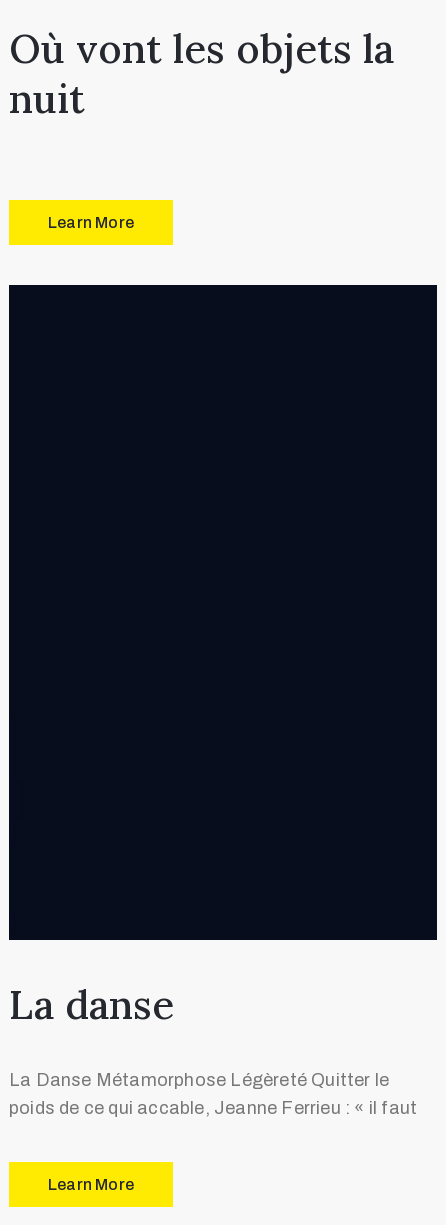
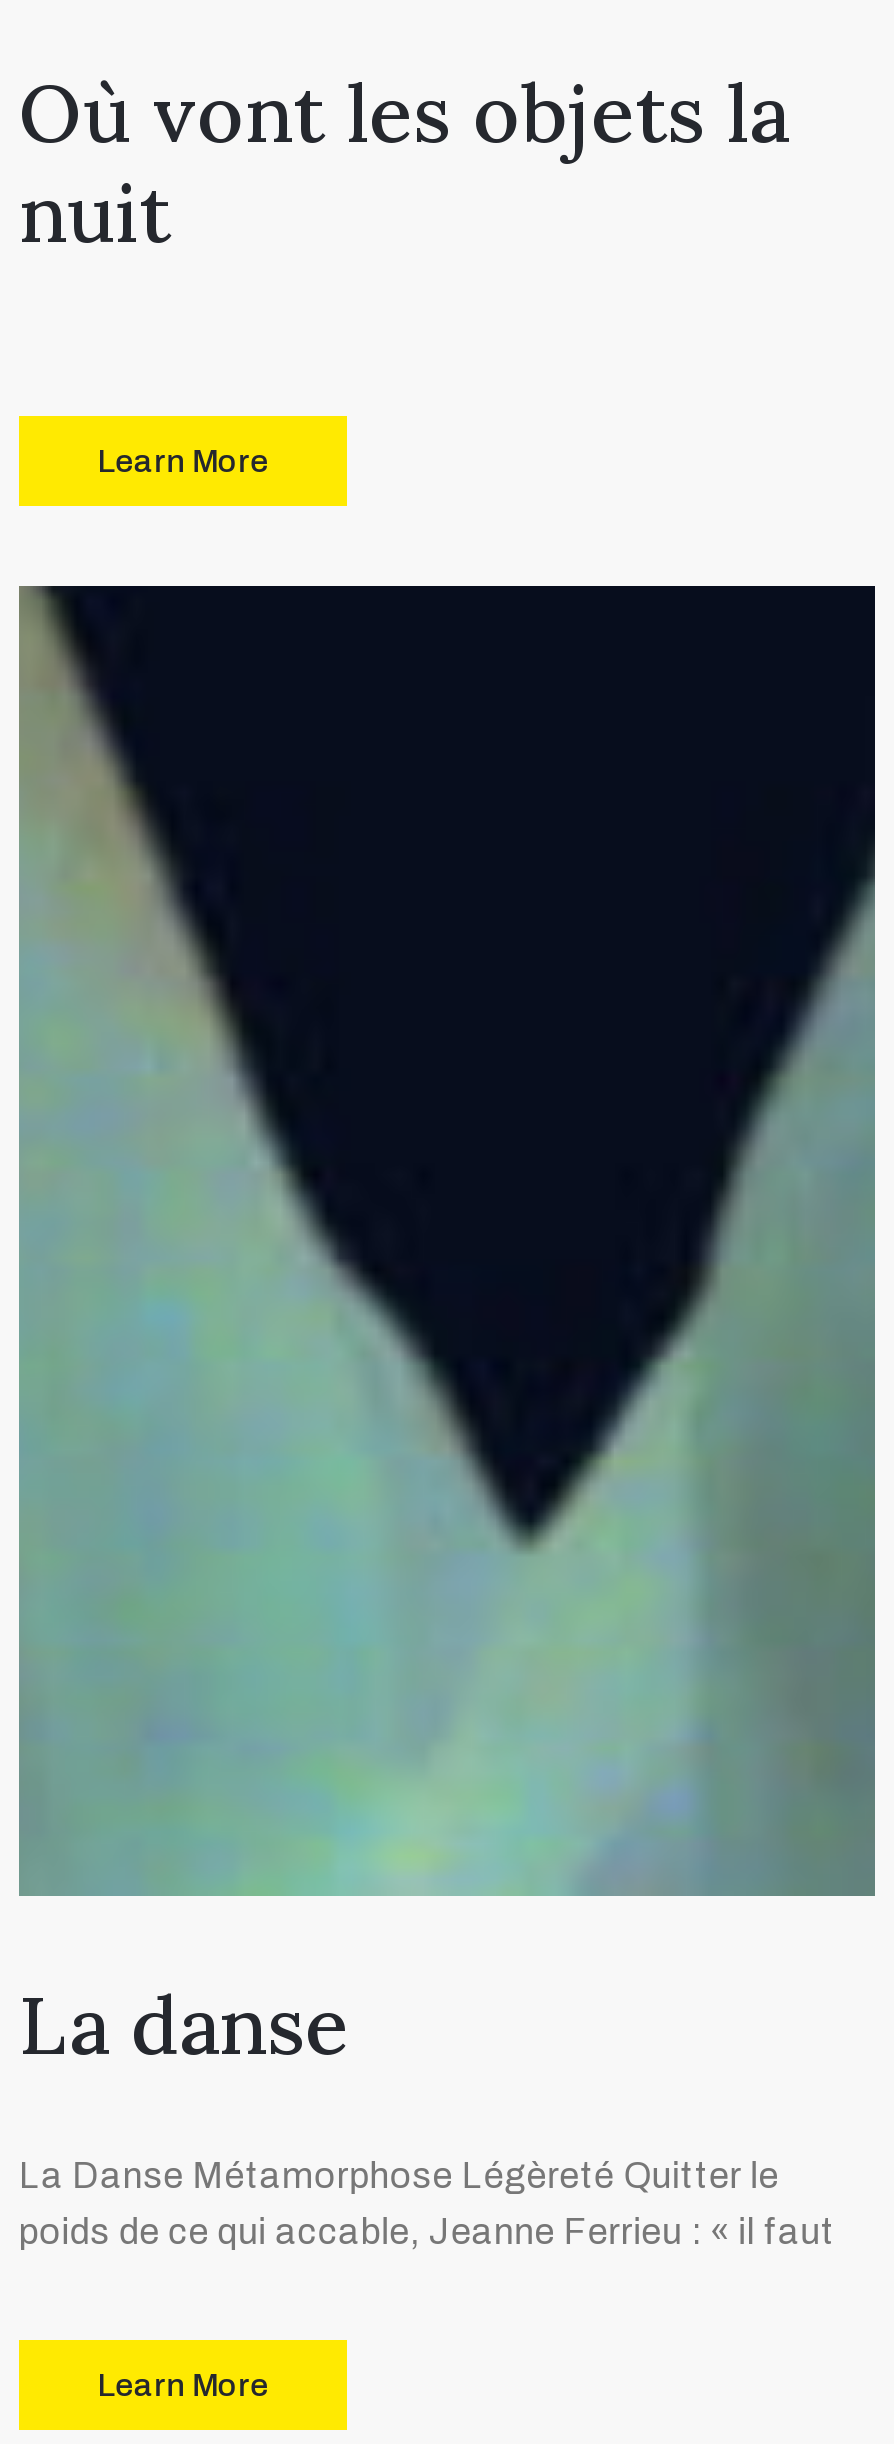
+ [image]
